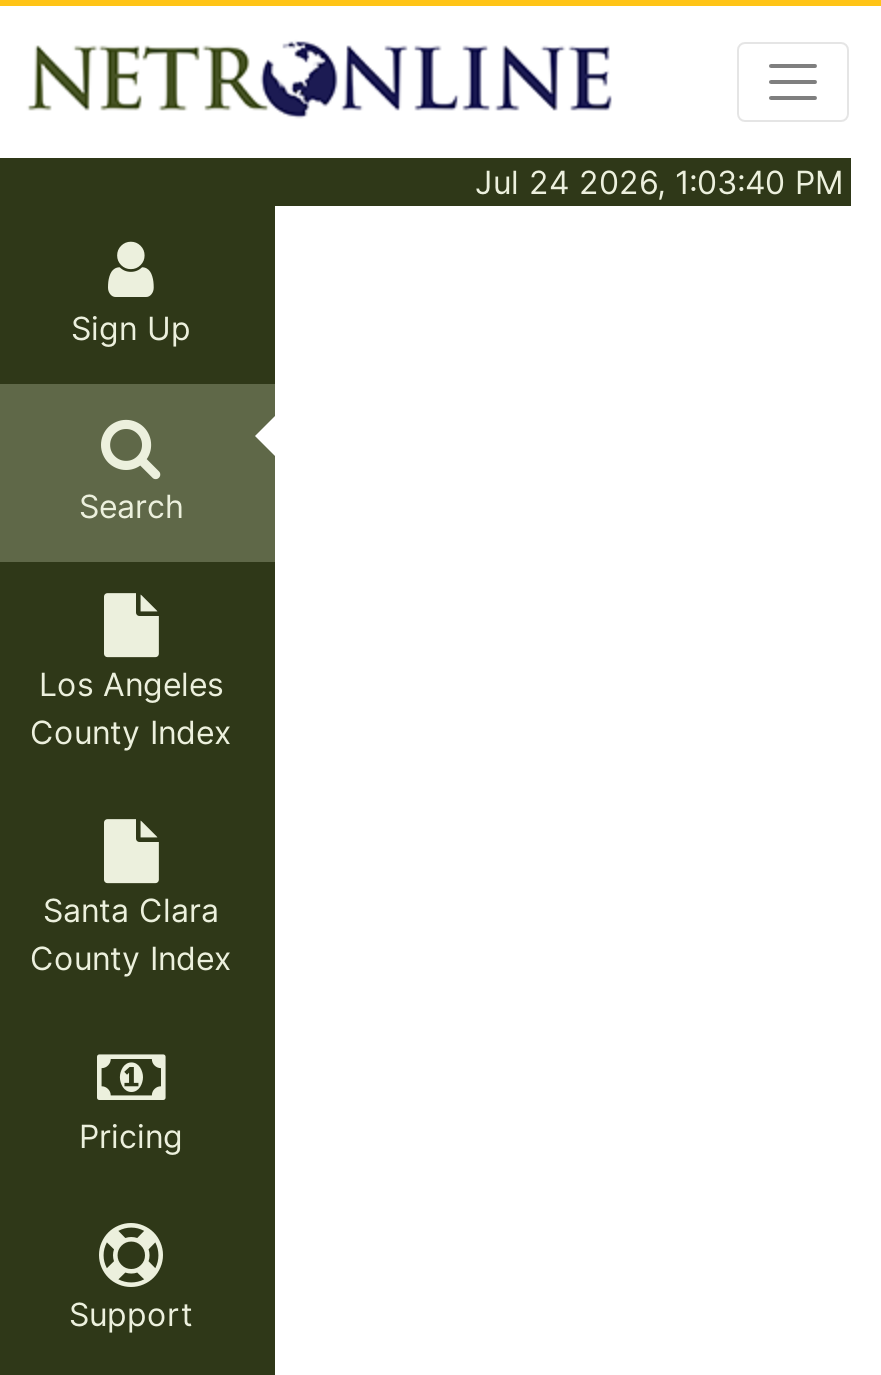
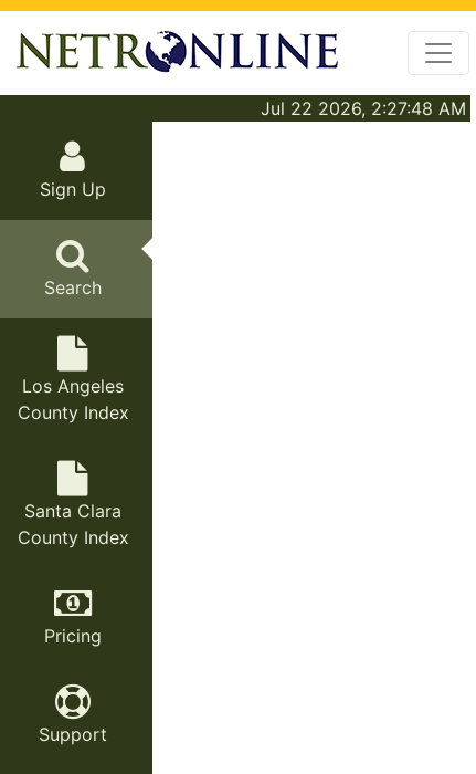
- Jul 24 2026, 1:03:40 PM
+ Jul 22 2026, 2:27:48 AM
